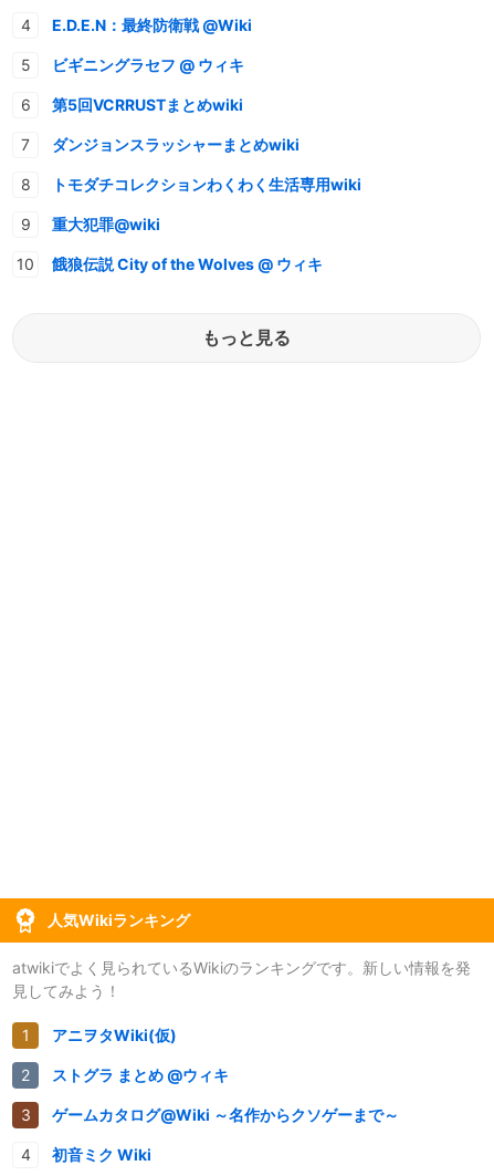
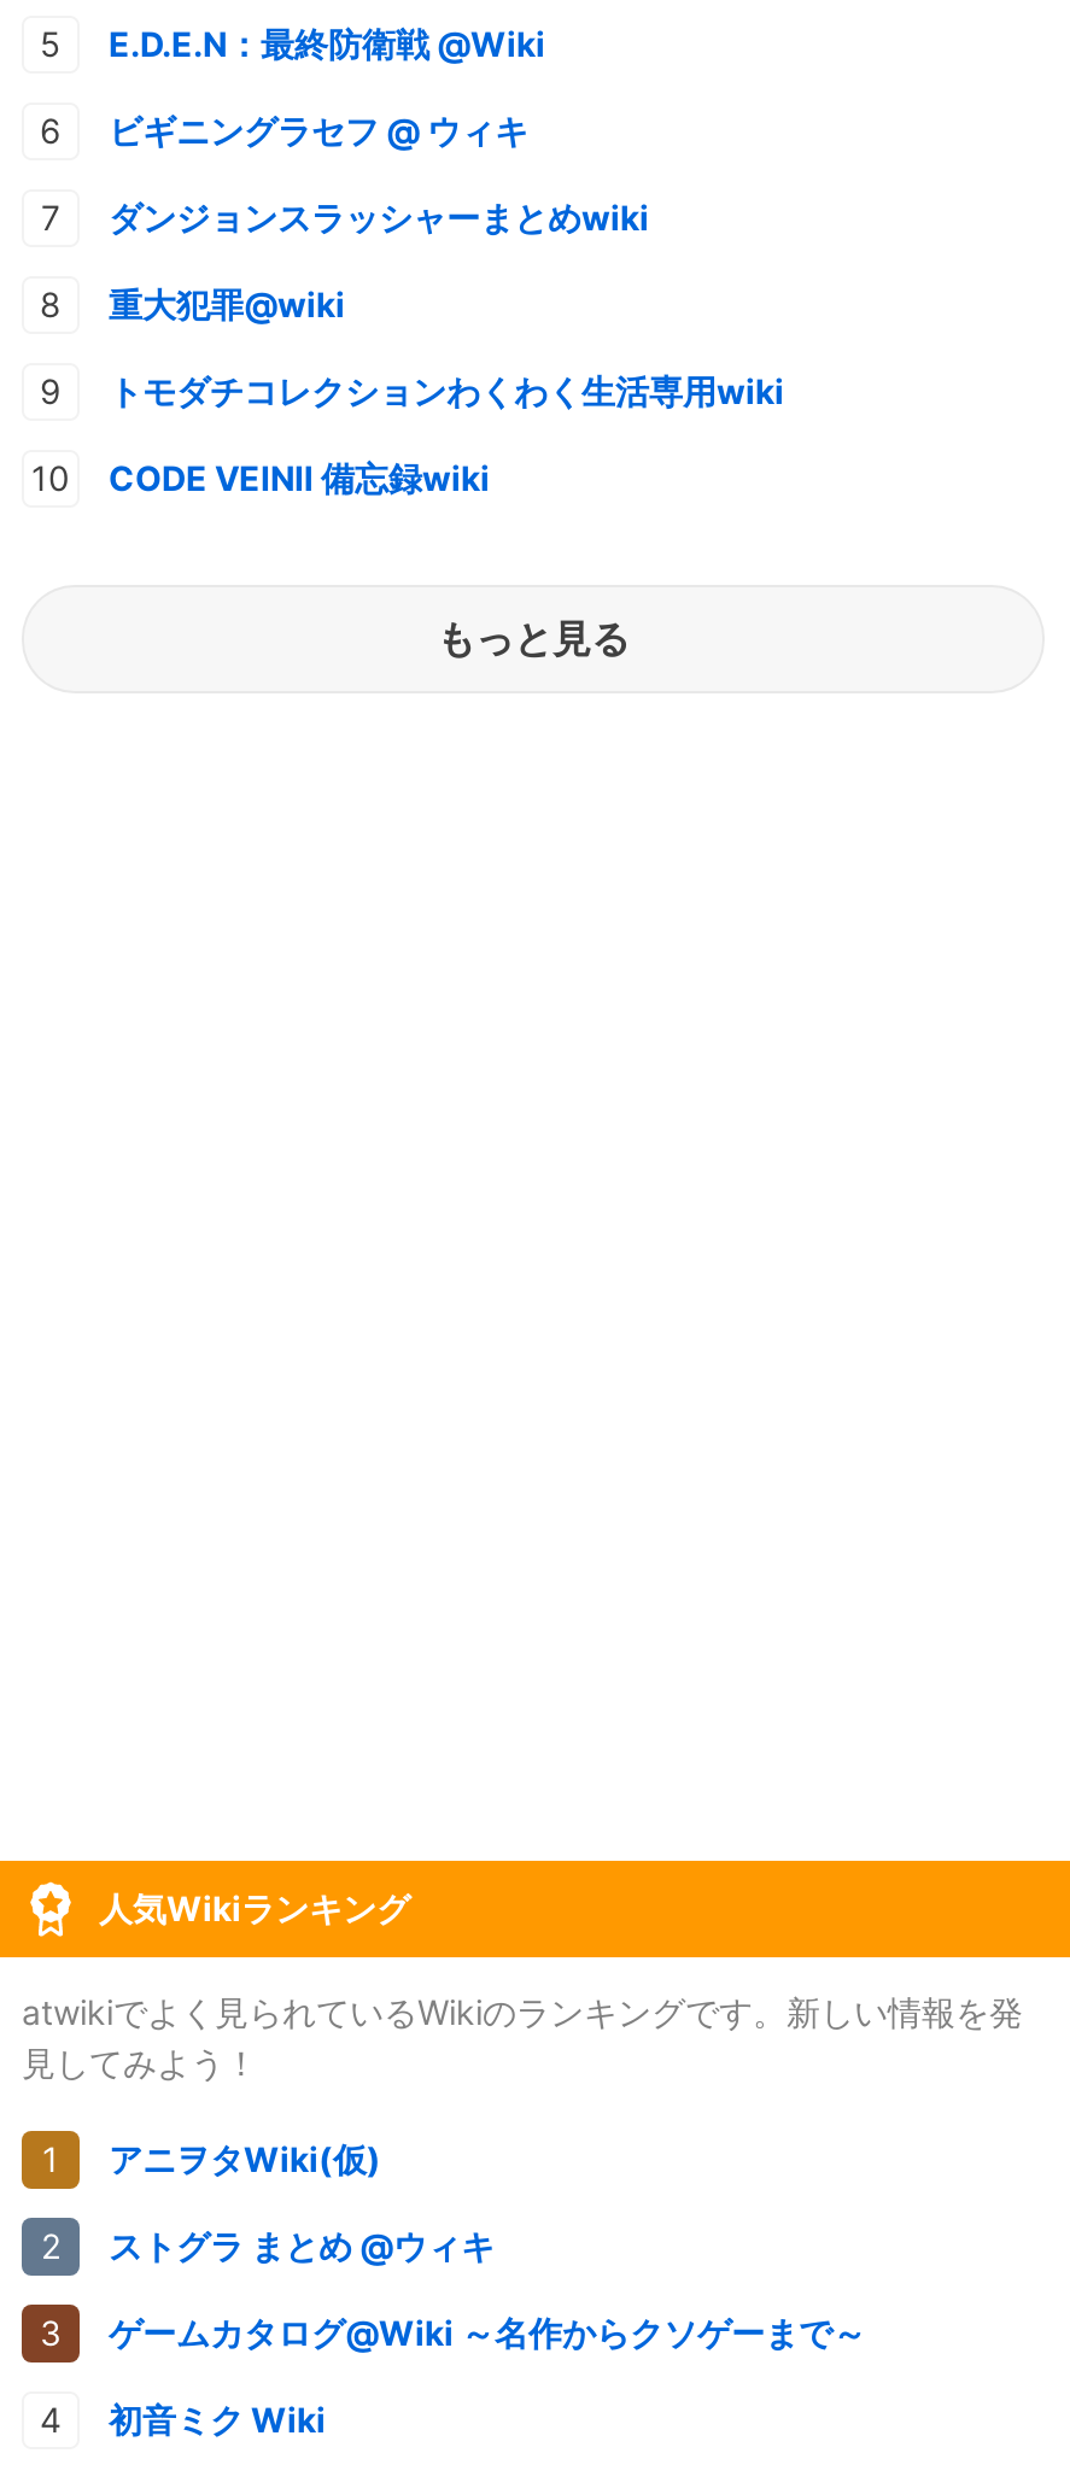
- 第5回VCRRUSTまとめwiki

moved up: 重大犯罪@wiki

- 餓狼伝説 City of the Wolves @ ウィキ
+ CODE VEINⅡ 備忘録wiki
